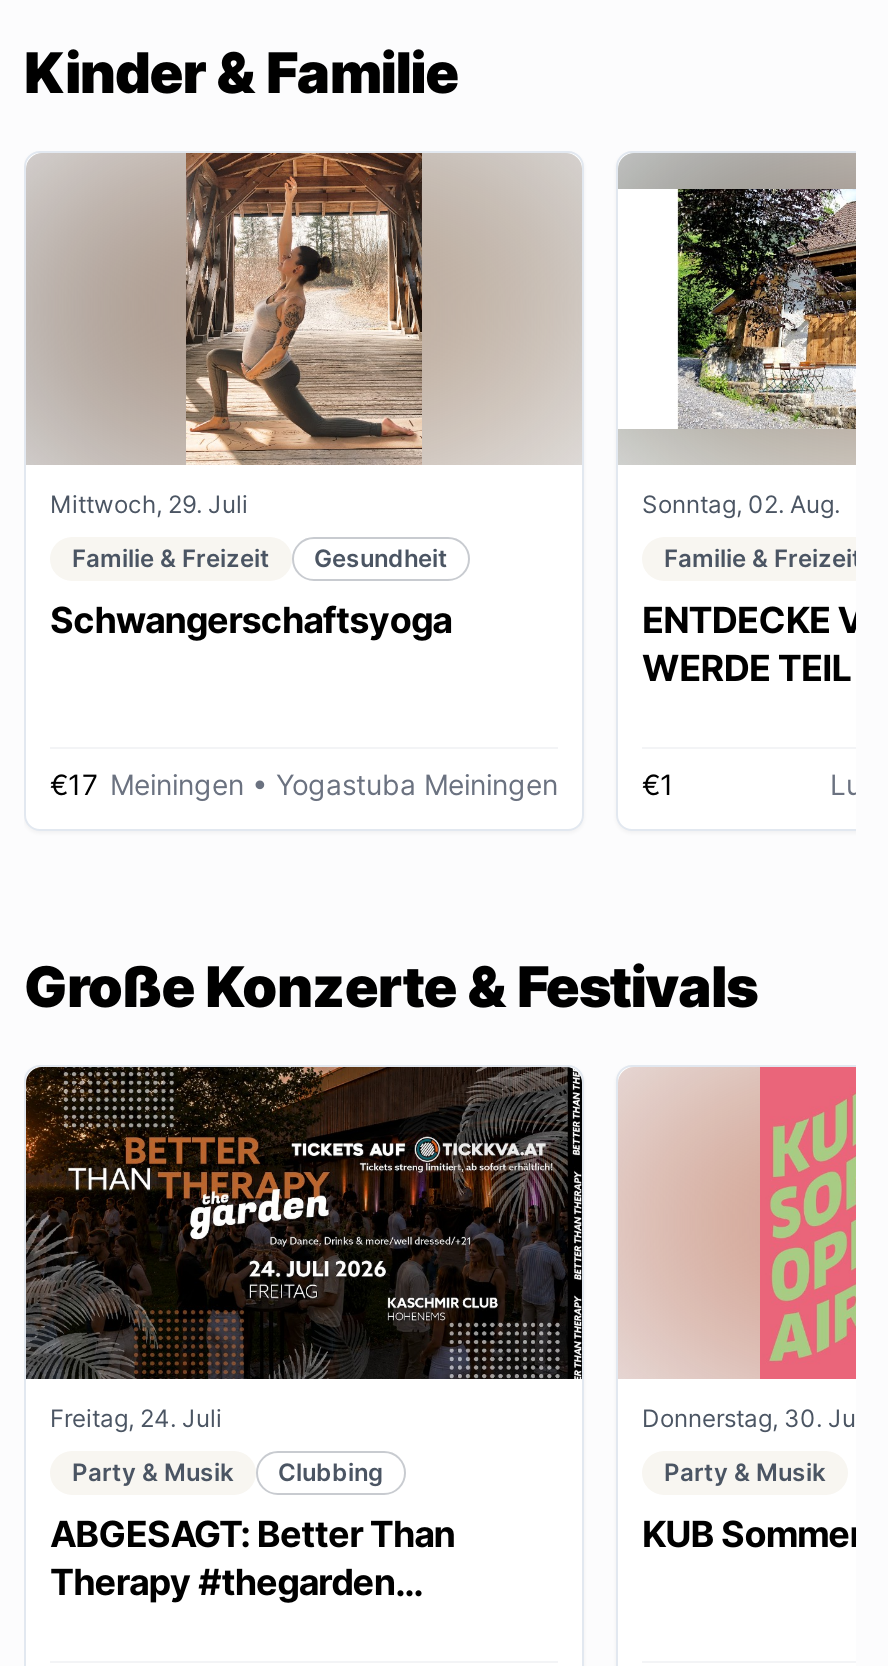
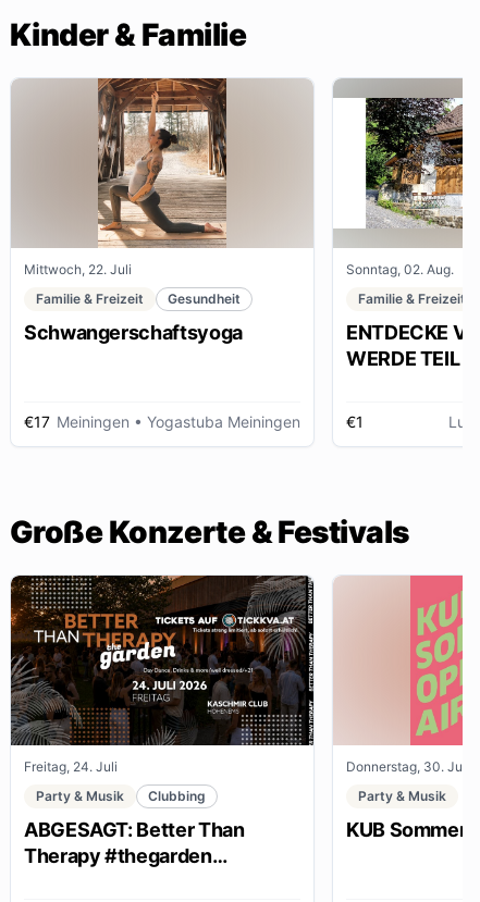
- Mittwoch, 29. Juli
+ Mittwoch, 22. Juli
